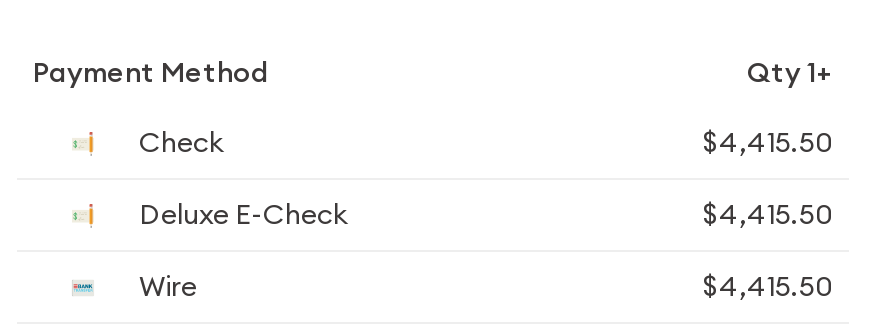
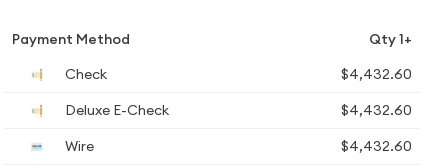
- $4,415.50
+ $4,432.60

- $4,415.50
+ $4,432.60

- $4,415.50
+ $4,432.60
